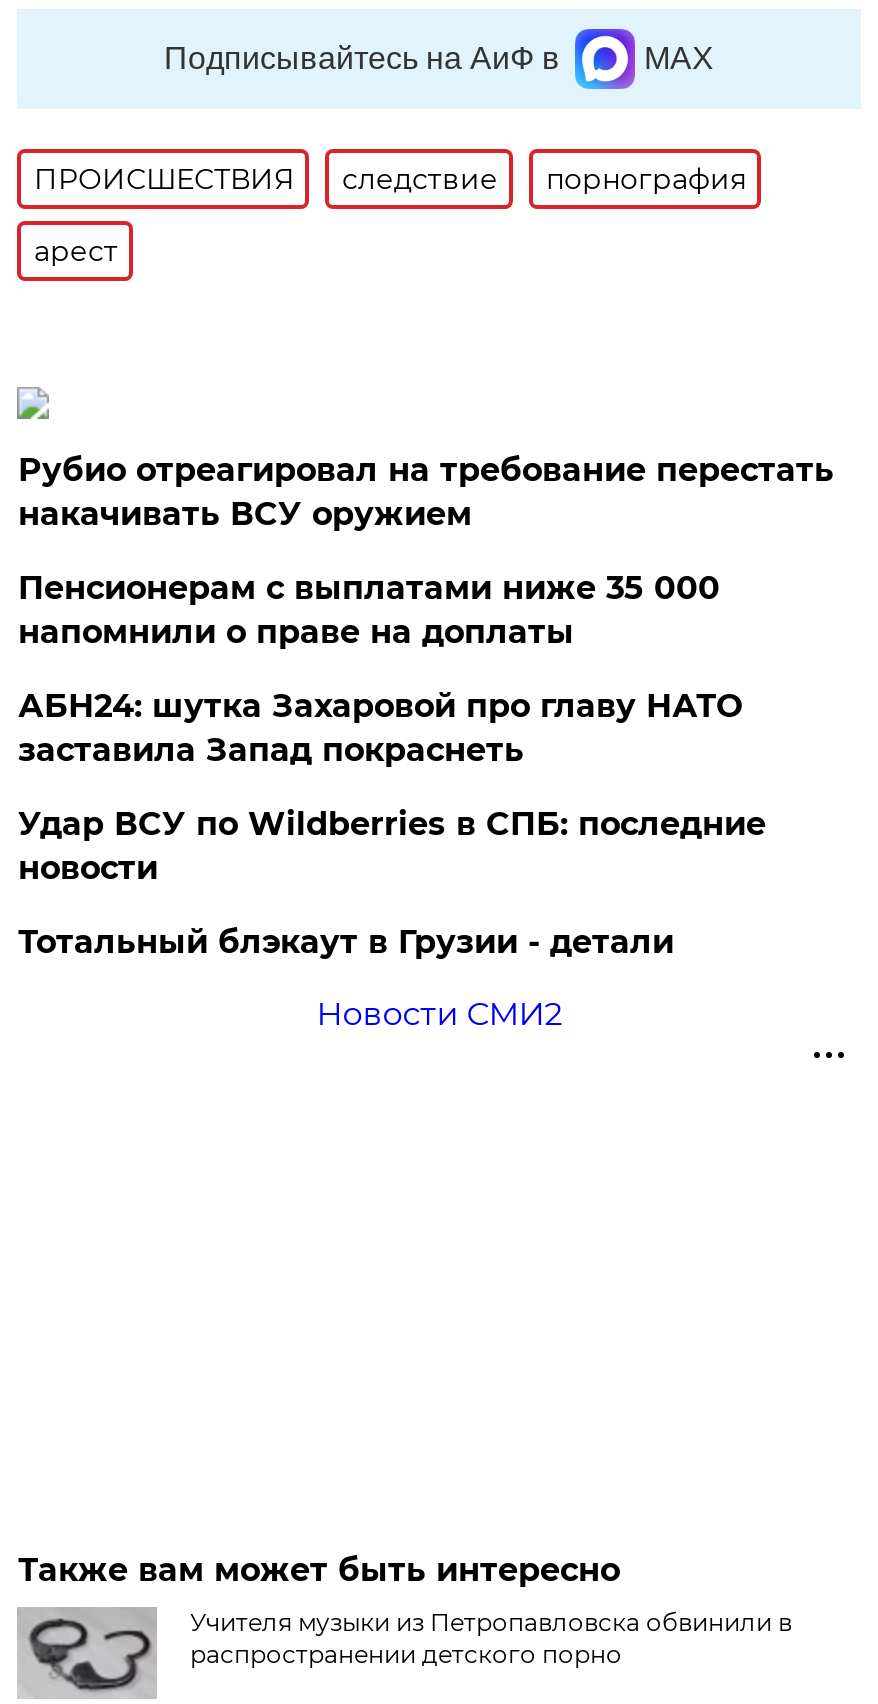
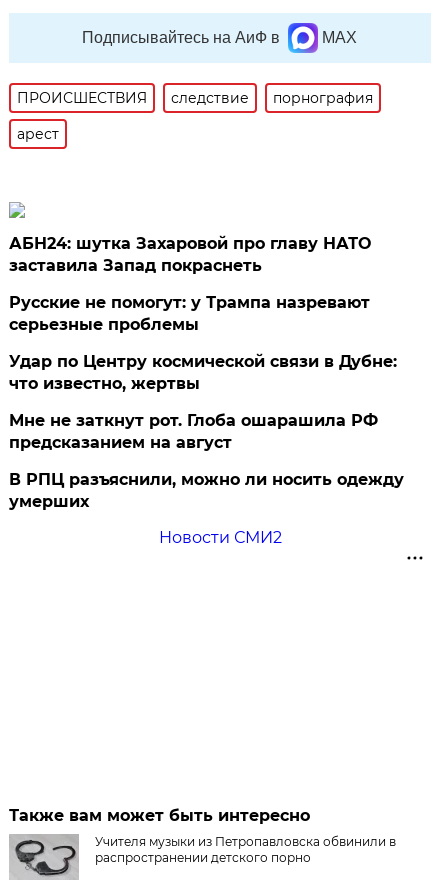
- Рубио отреагировал на требование перестать
- накачивать ВСУ оружием
- Пенсионерам с выплатами ниже 35 000
- напомнили о праве на доплаты

moved up: АБН24: шутка Захаровой про главу НАТО | заставила Запад покраснеть

- Удар ВСУ по Wildberries в СПБ: последние
- новости
- Тотальный блэкаут в Грузии - детали
+ Русские не помогут: у Трампа назревают
+ серьезные проблемы
+ Удар по Центру космической связи в Дубне:
+ что известно, жертвы
+ Мне не заткнут рот. Глоба ошарашила РФ
+ предсказанием на август
+ В РПЦ разъяснили, можно ли носить одежду
+ умерших
